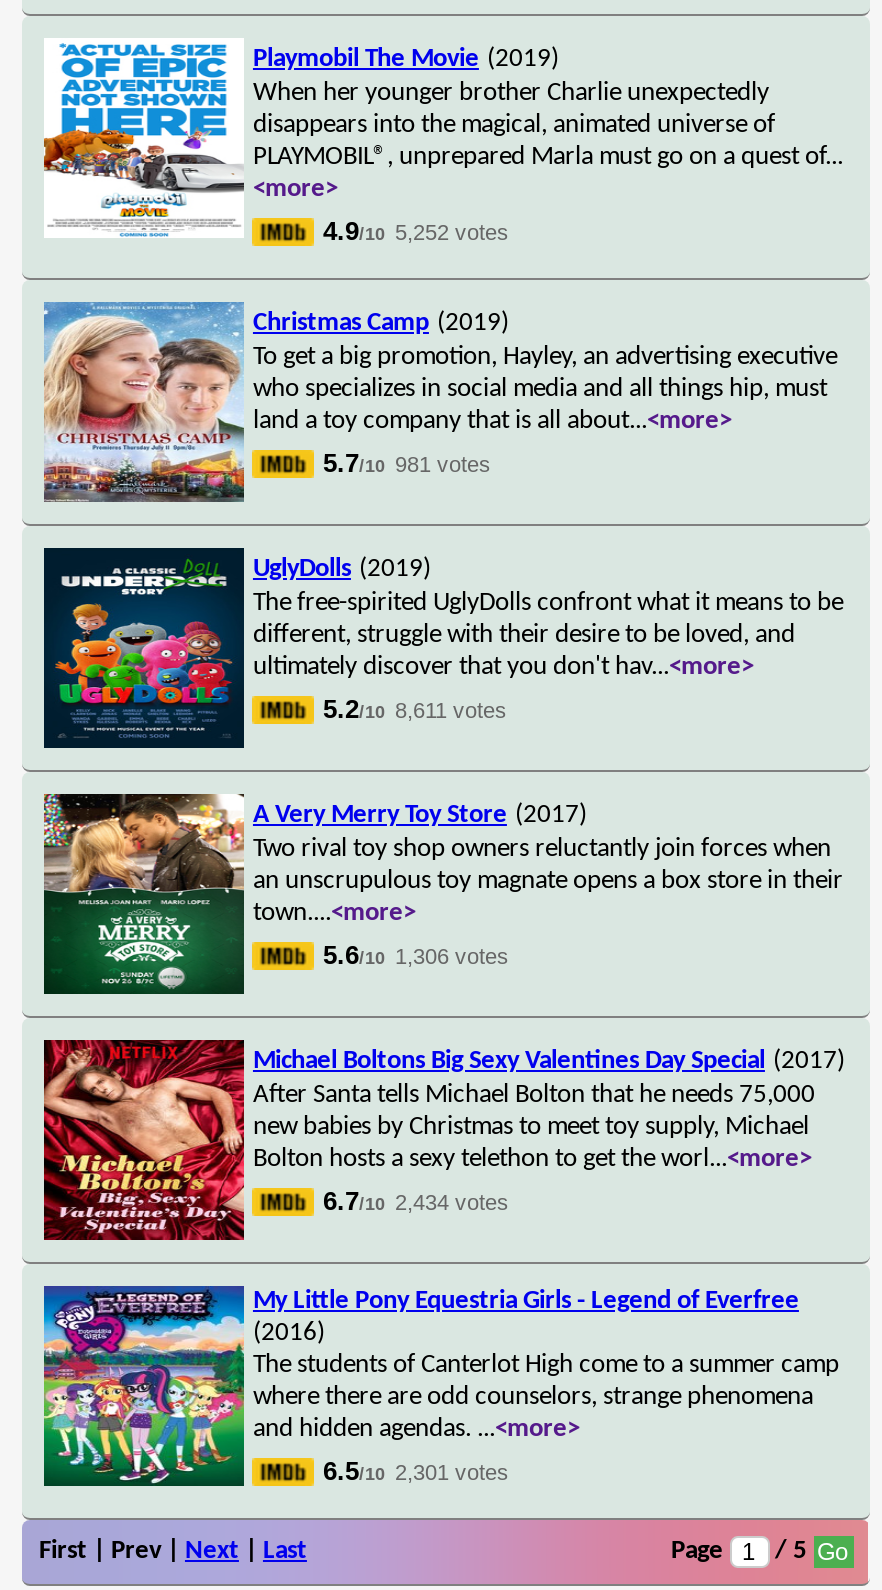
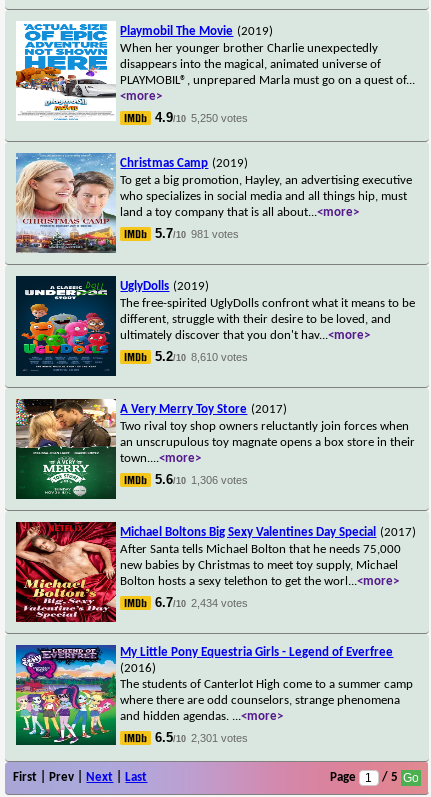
- 4.9/10 5,252 votes
+ 4.9/10 5,250 votes

- 5.2/10 8,611 votes
+ 5.2/10 8,610 votes
